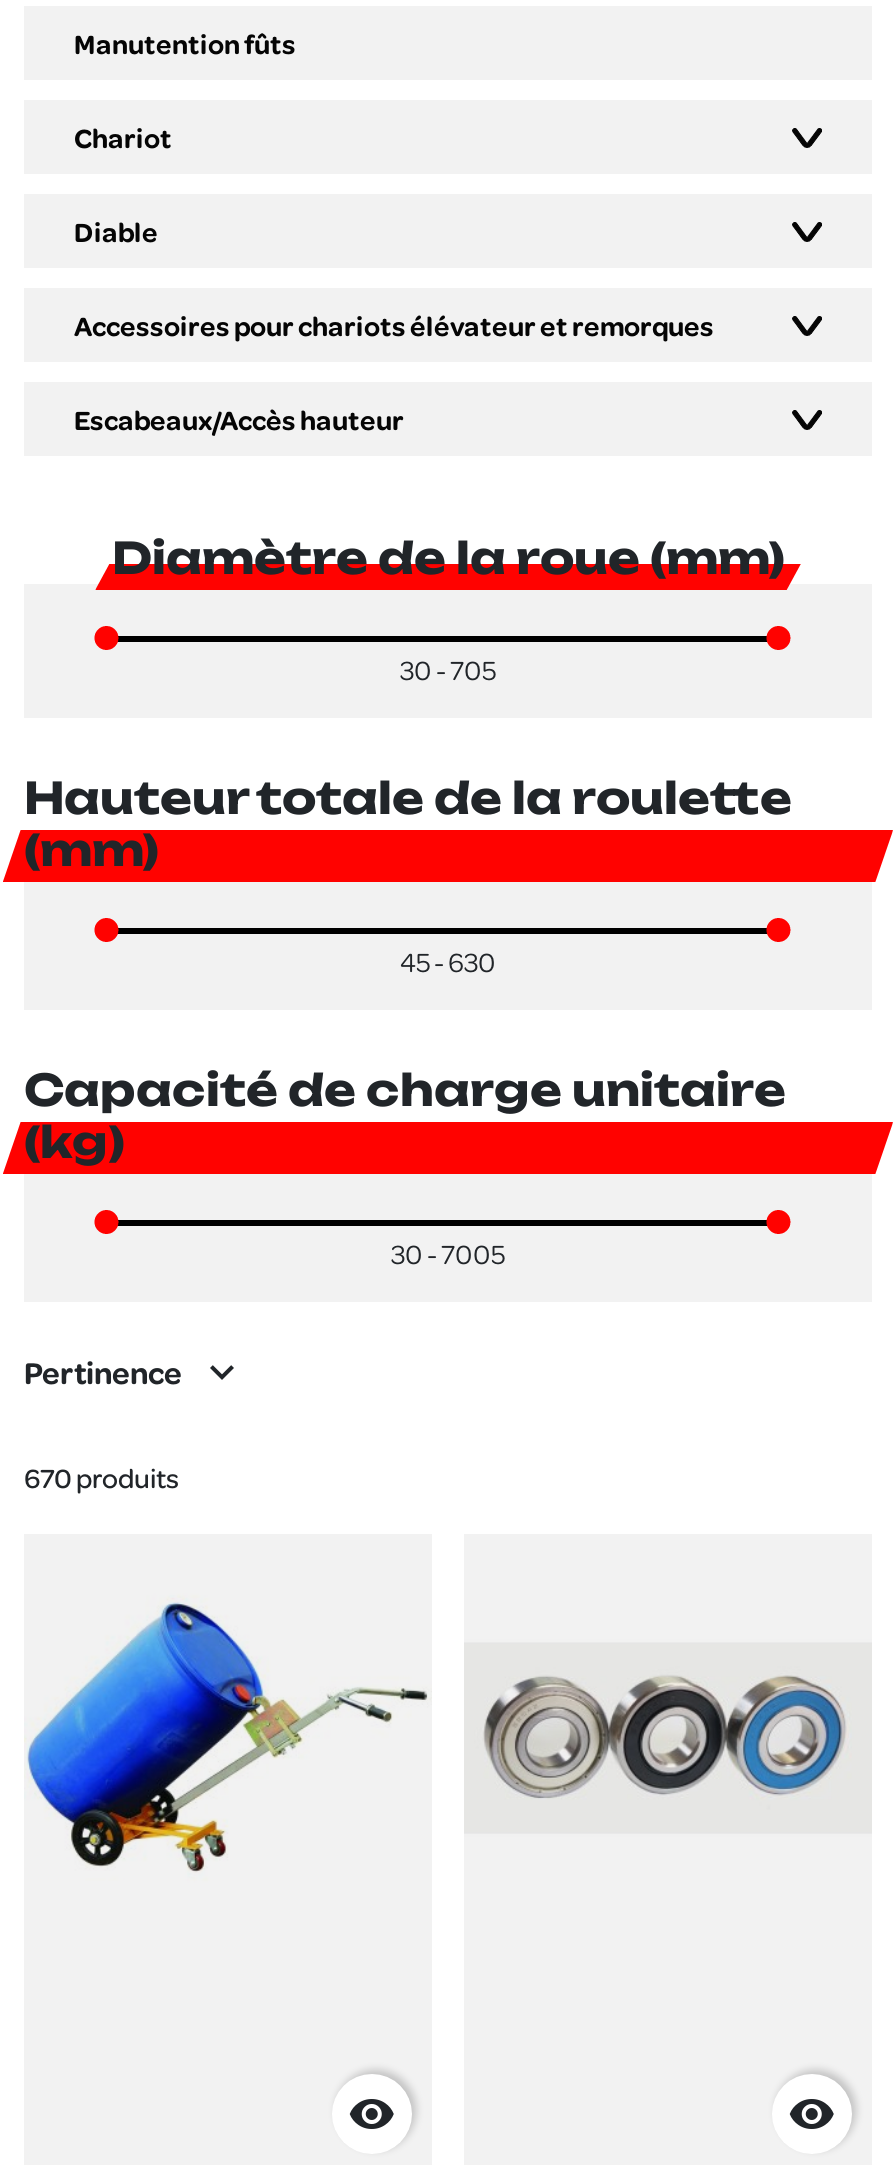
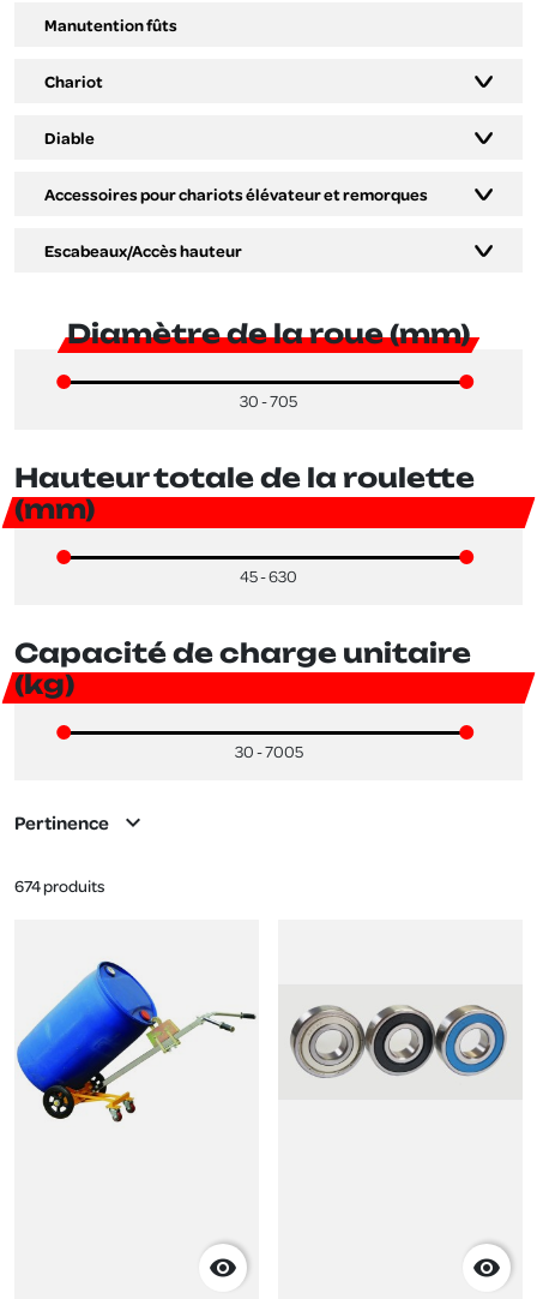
- 670 produits
+ 674 produits
